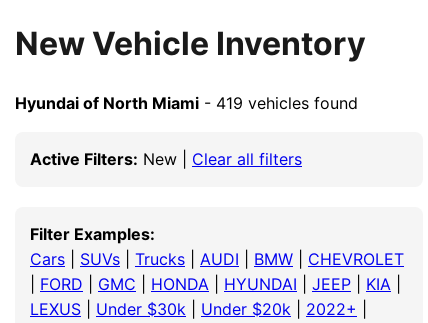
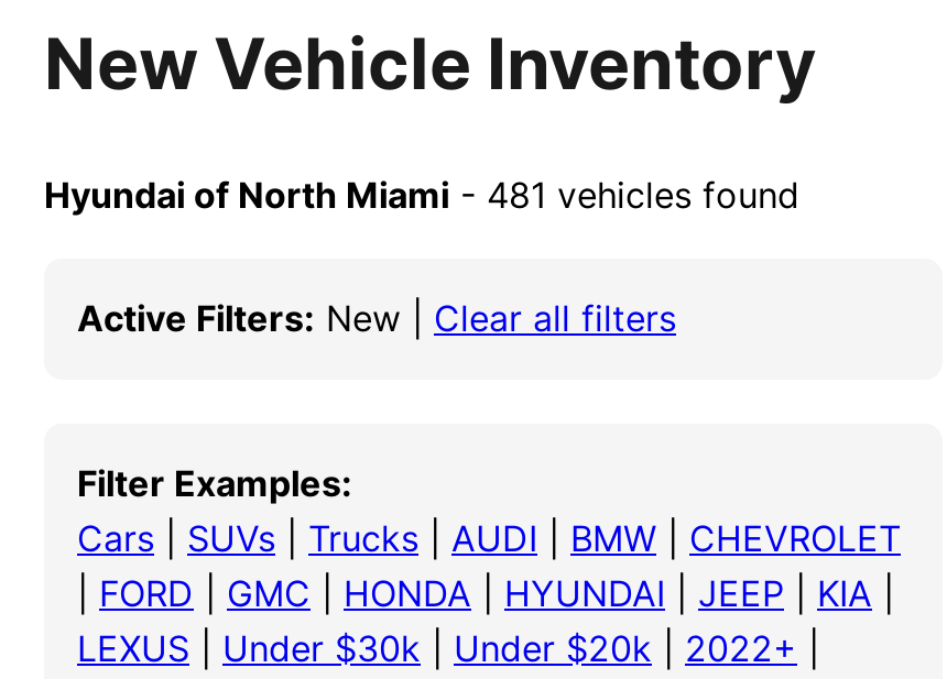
- Hyundai of North Miami - 419 vehicles found
+ Hyundai of North Miami - 481 vehicles found
